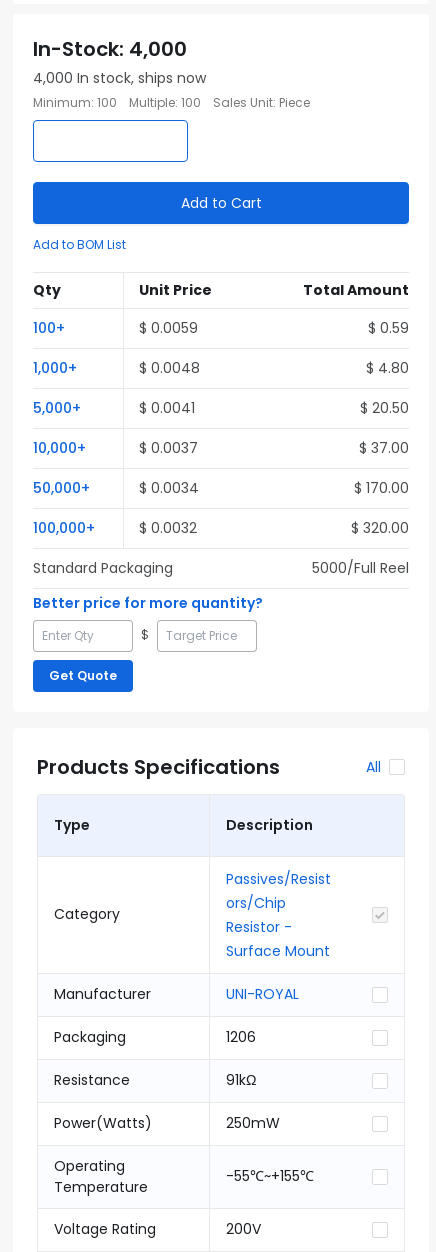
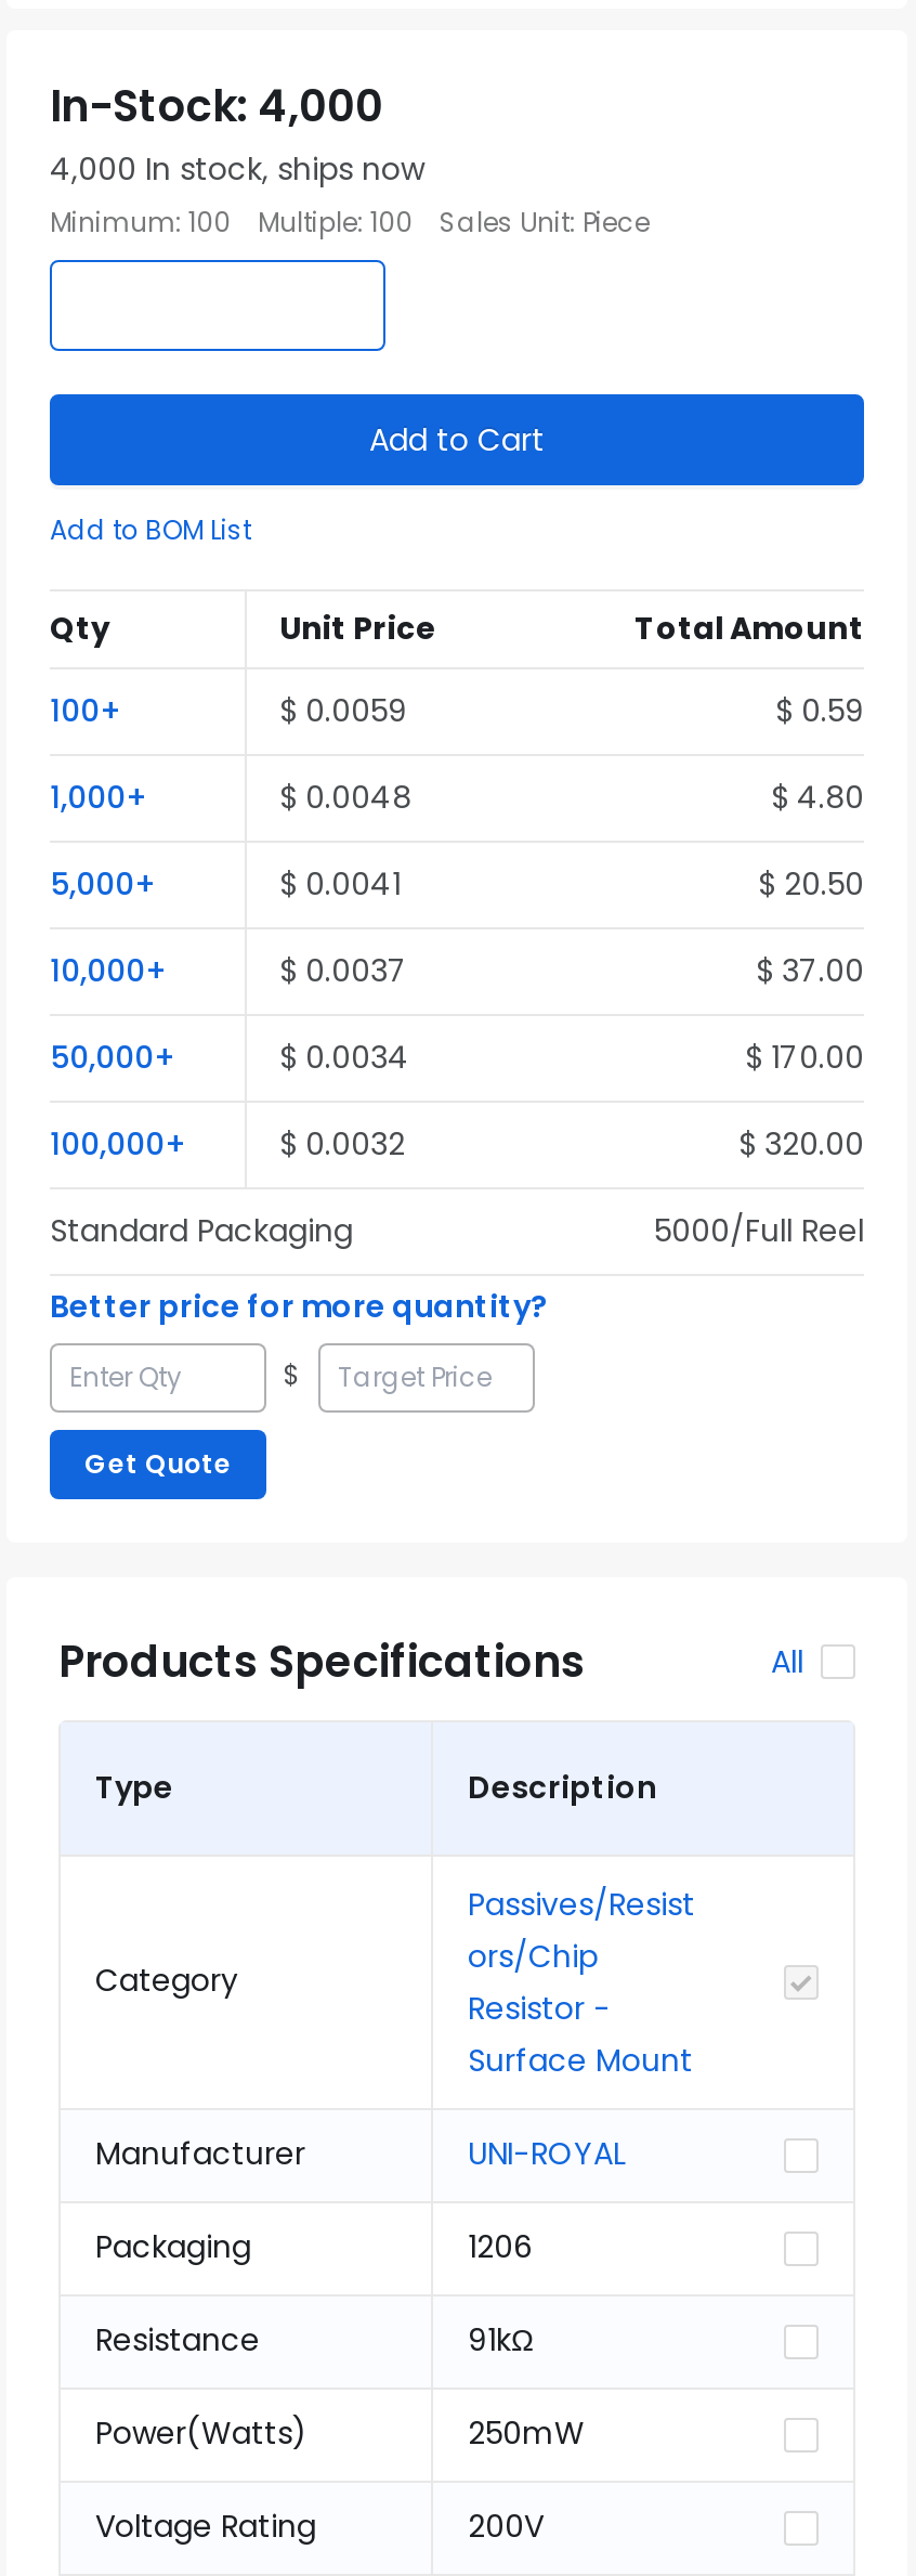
- Operating
- Temperature

- -55℃~+155℃
